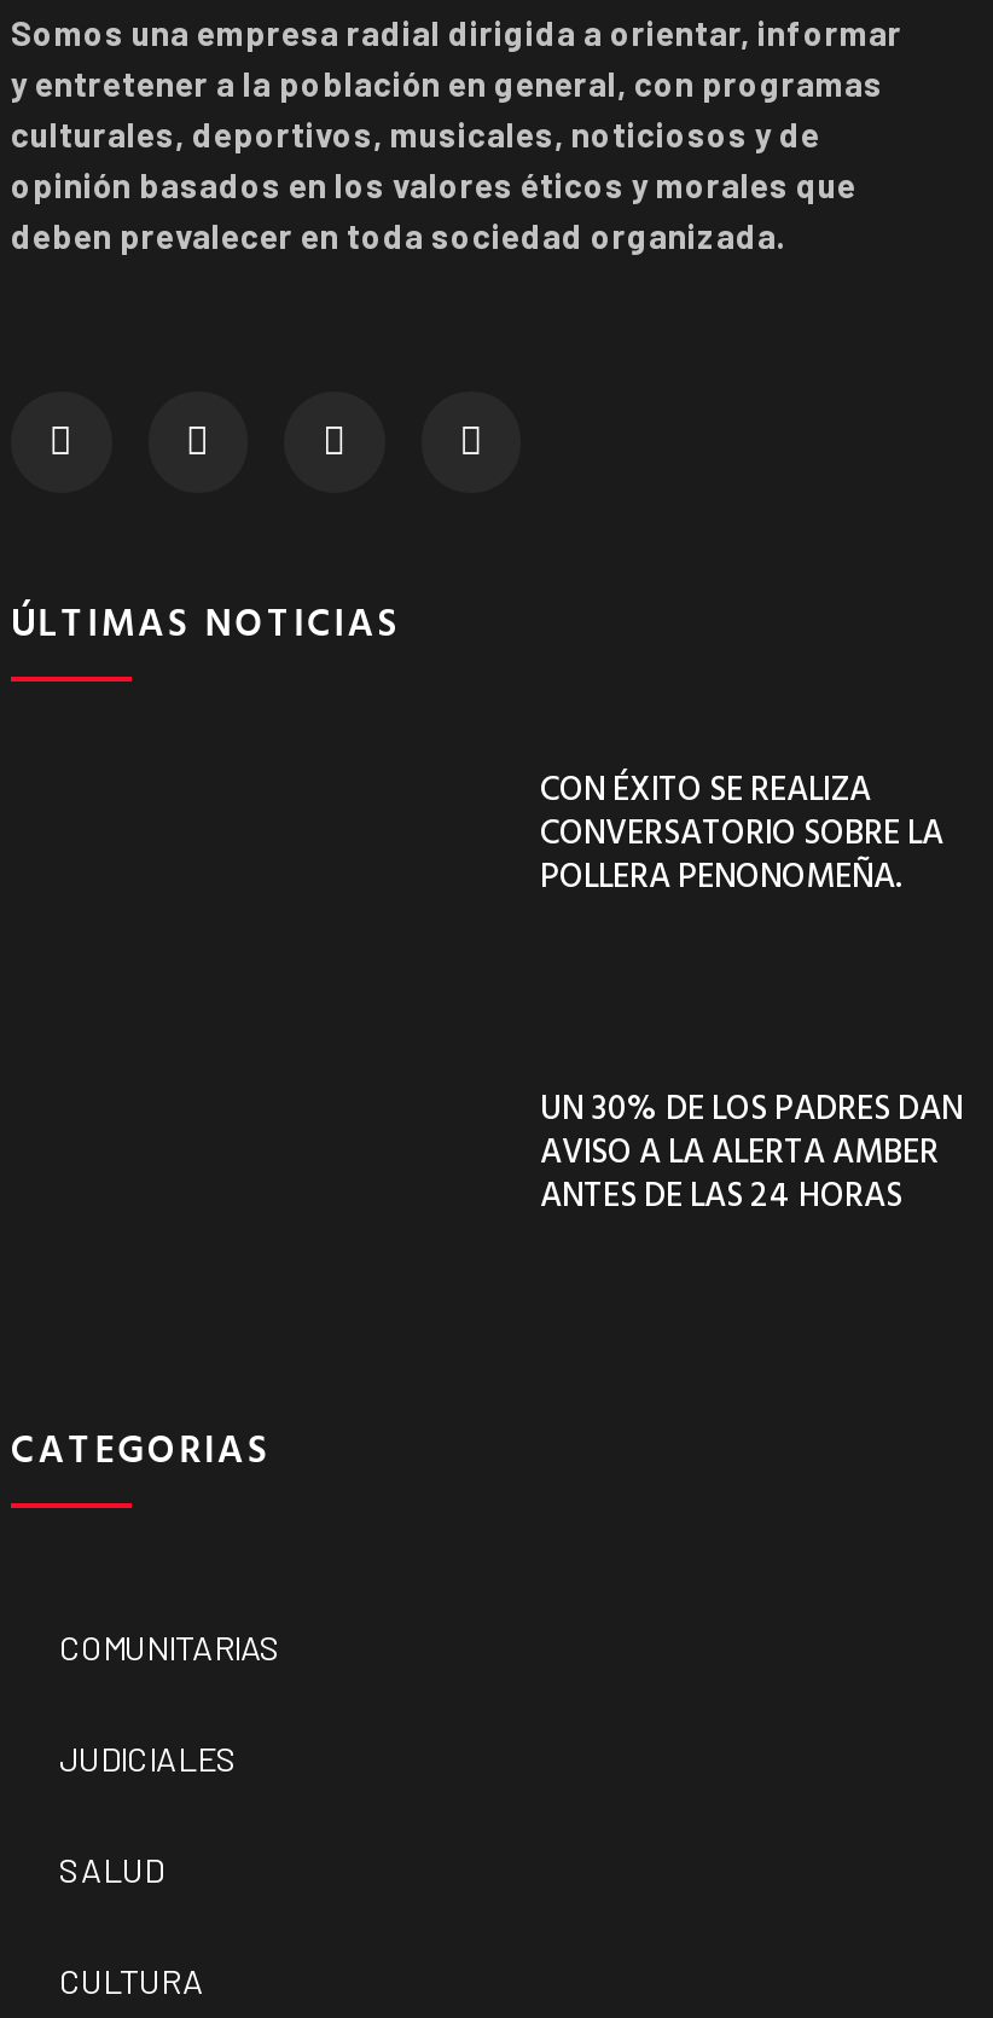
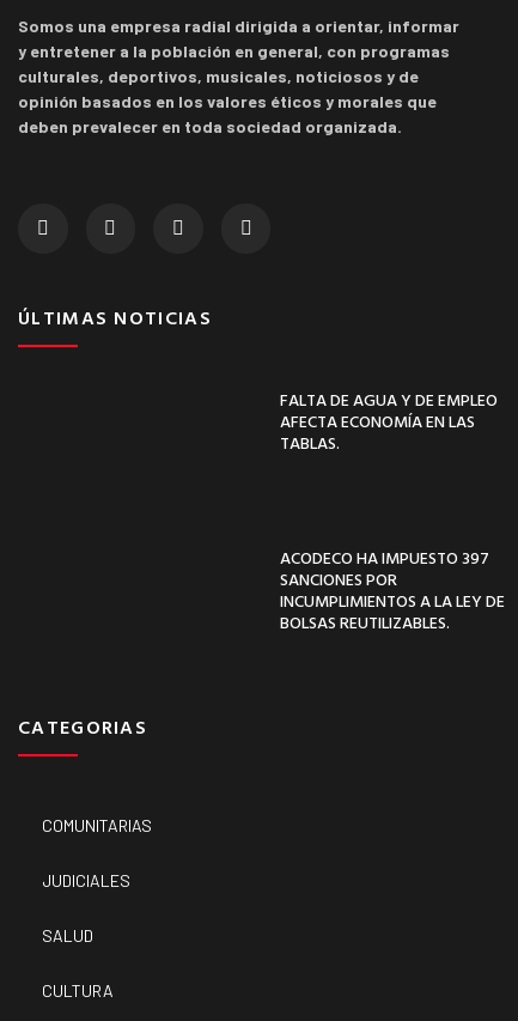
- CON ÉXITO SE REALIZA
- CONVERSATORIO SOBRE LA
- POLLERA PENONOMEÑA.
+ FALTA DE AGUA Y DE EMPLEO
+ AFECTA ECONOMÍA EN LAS
+ TABLAS.

- UN 30% DE LOS PADRES DAN
- AVISO A LA ALERTA AMBER
- ANTES DE LAS 24 HORAS
+ ACODECO HA IMPUESTO 397
+ SANCIONES POR
+ INCUMPLIMIENTOS A LA LEY DE
+ BOLSAS REUTILIZABLES.
